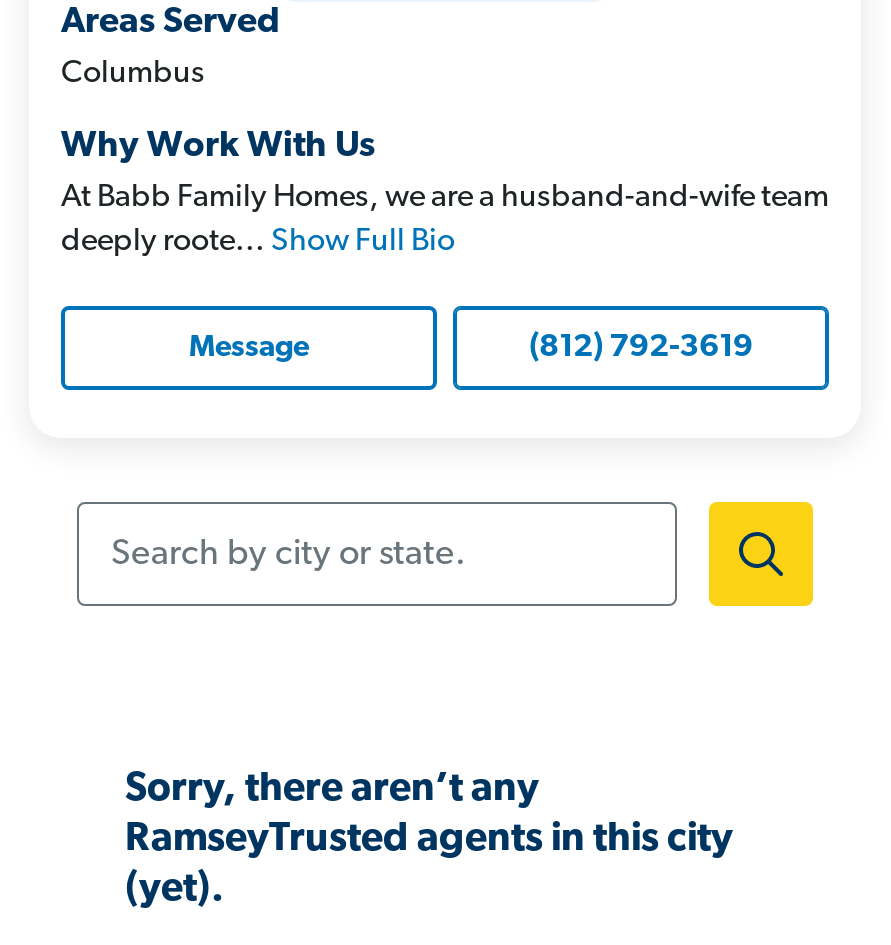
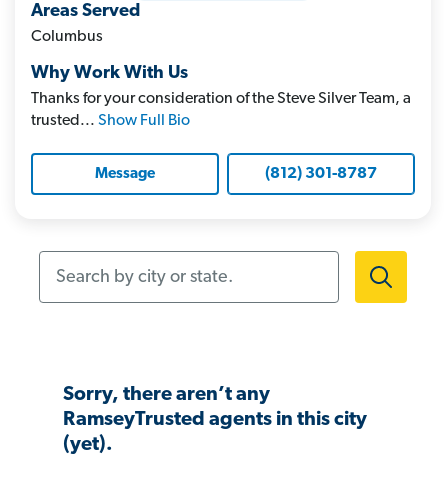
- At Babb Family Homes, we are a husband-and-wife team
- deeply roote... Show Full Bio
+ Thanks for your consideration of the Steve Silver Team, a
+ trusted... Show Full Bio

- (812) 792-3619
+ (812) 301-8787
